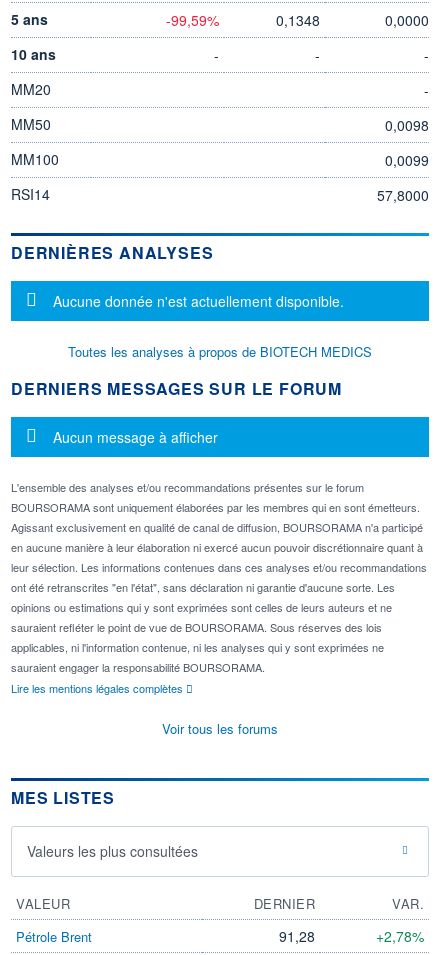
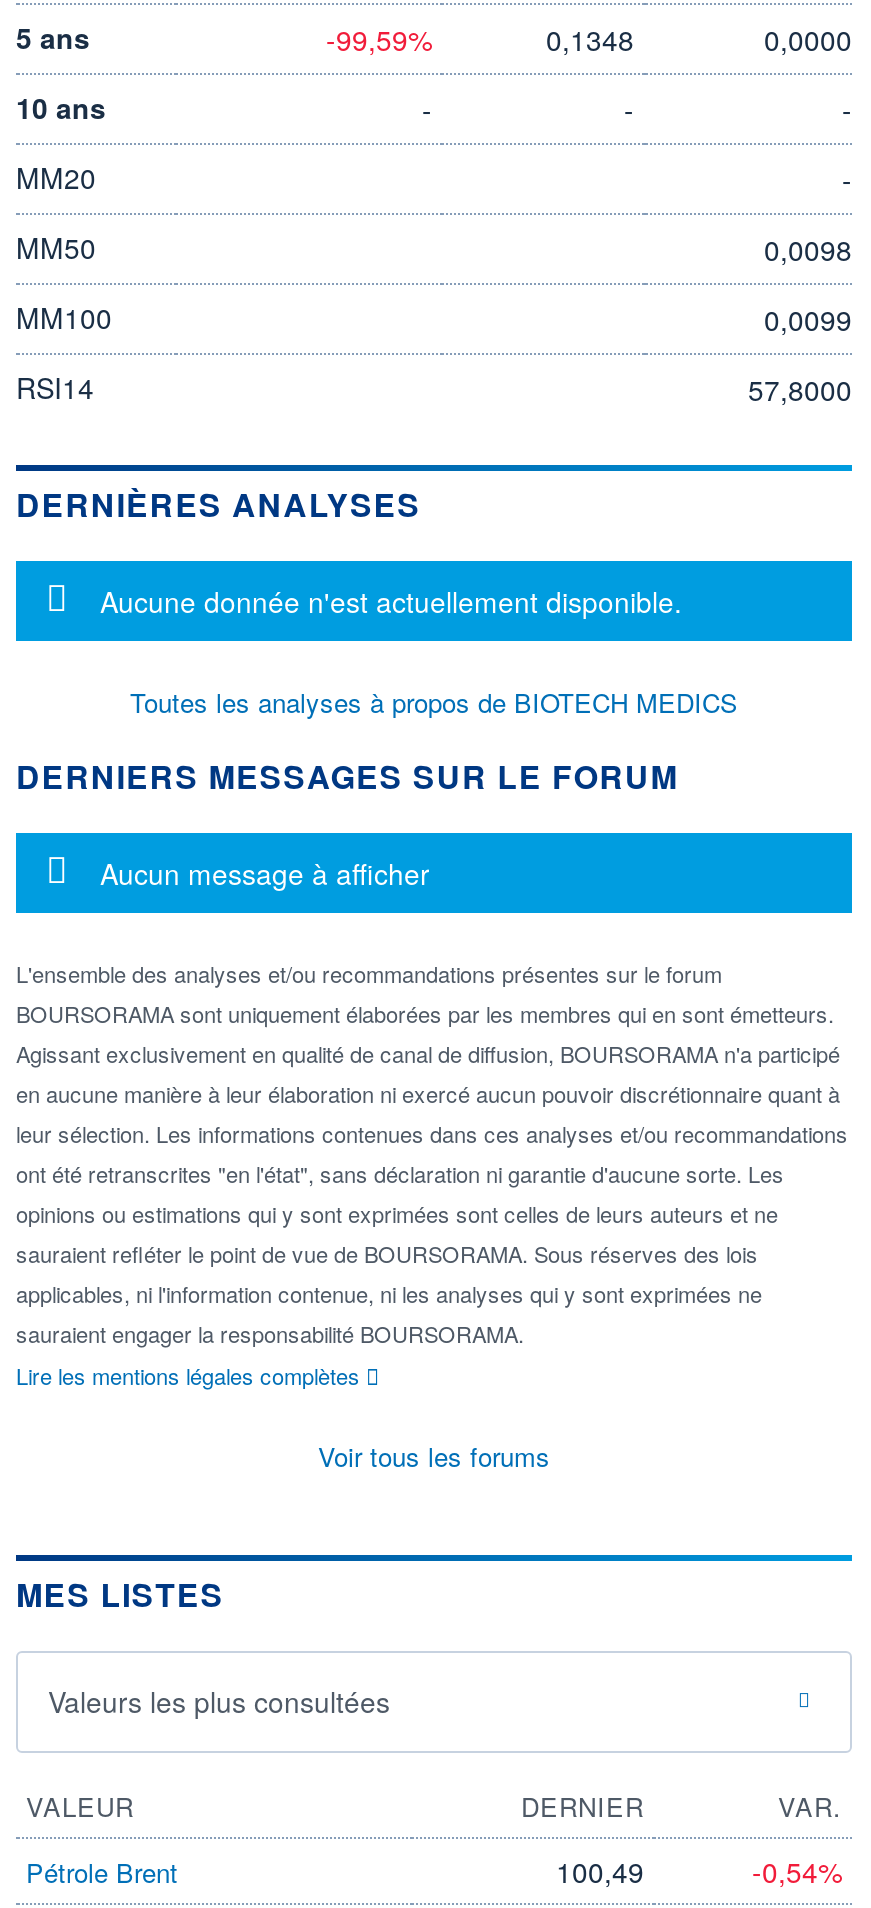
- 91,28
+ 100,49

- +2,78%
+ -0,54%
